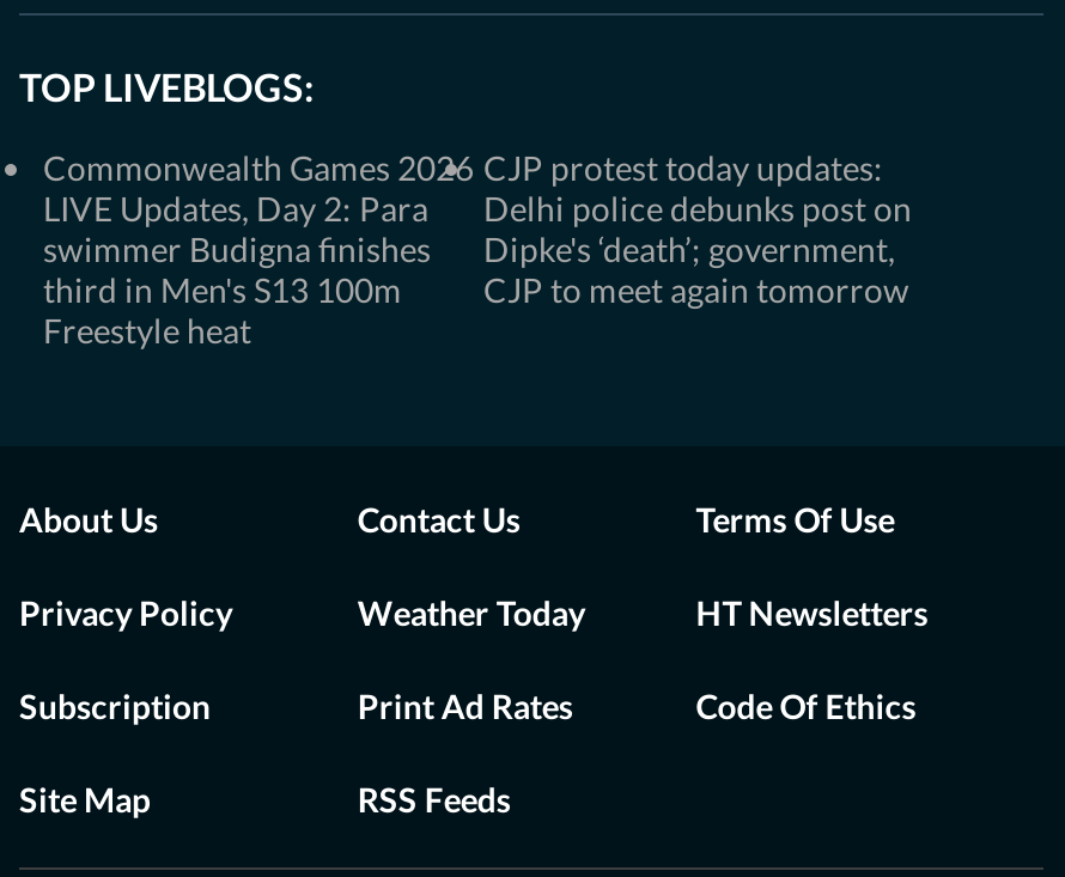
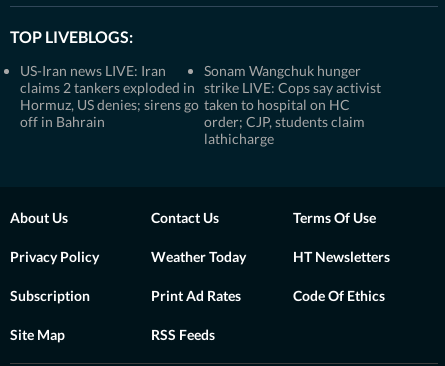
- Commonwealth Games 2026
- LIVE Updates, Day 2: Para
- swimmer Budigna finishes
- third in Men's S13 100m
- Freestyle heat
+ US-Iran news LIVE: Iran
+ claims 2 tankers exploded in
+ Hormuz, US denies; sirens go
+ off in Bahrain

- CJP protest today updates:
- Delhi police debunks post on
- Dipke's ‘death’; government,
- CJP to meet again tomorrow
+ Sonam Wangchuk hunger
+ strike LIVE: Cops say activist
+ taken to hospital on HC
+ order; CJP, students claim
+ lathicharge
